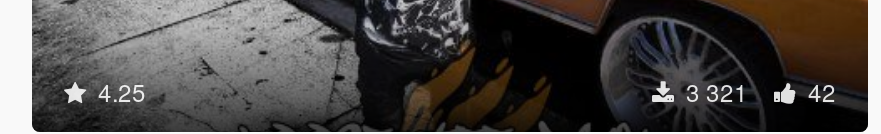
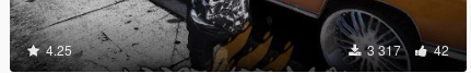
- 3 321 42
+ 3 317 42
